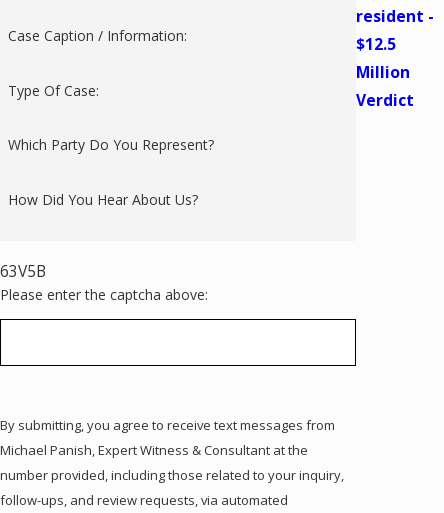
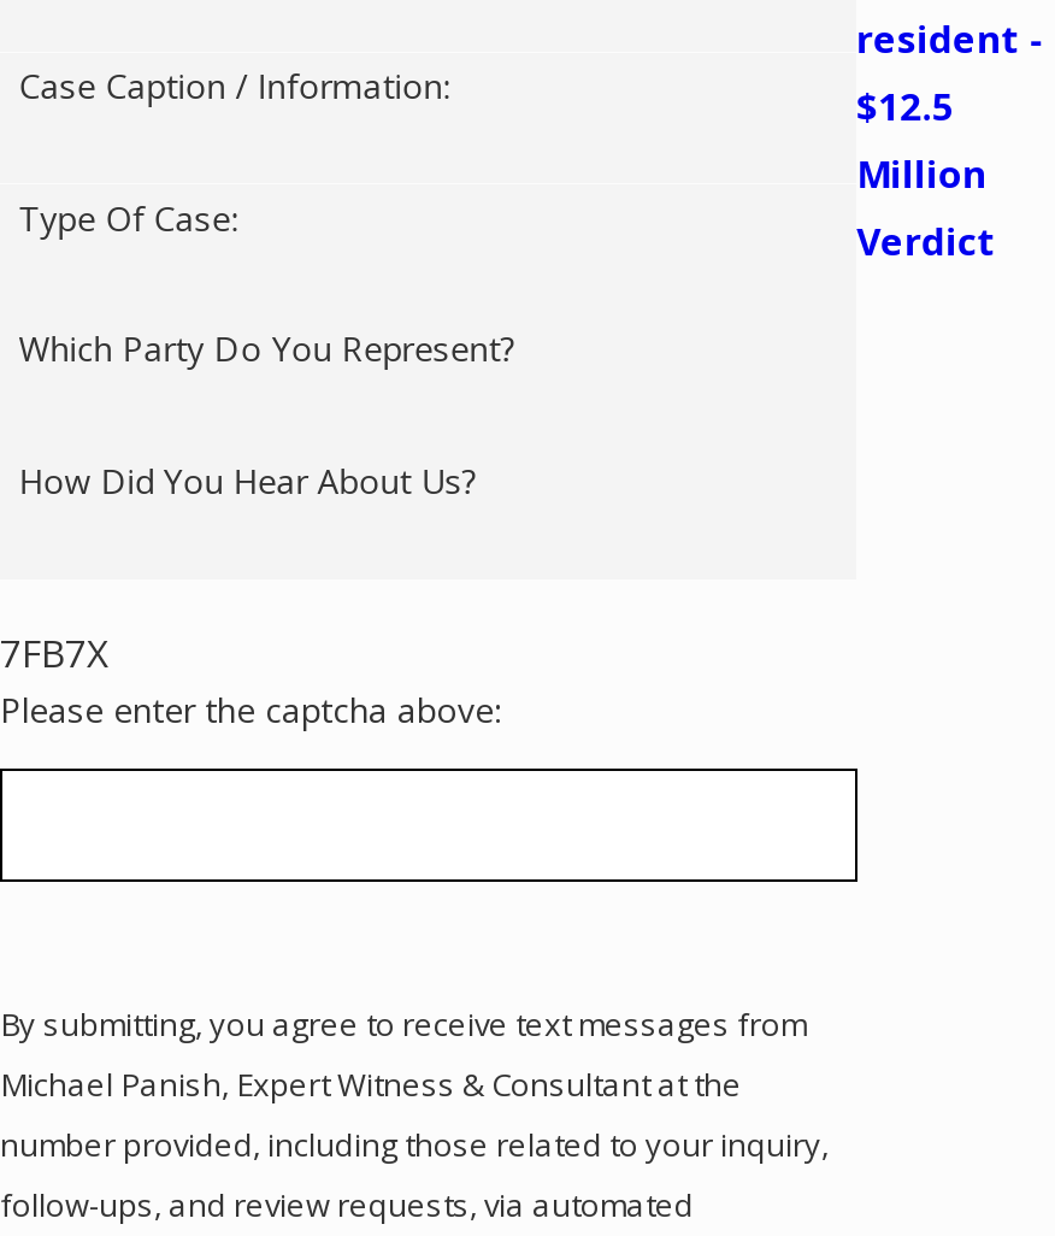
- 63V5B
+ 7FB7X
